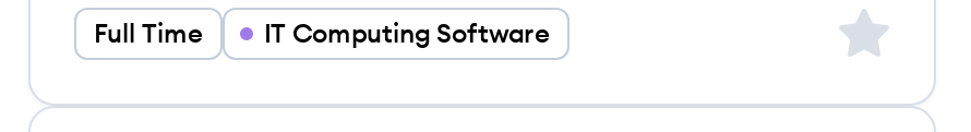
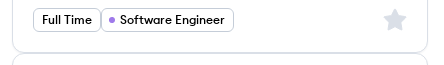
- IT Computing Software
+ Software Engineer
